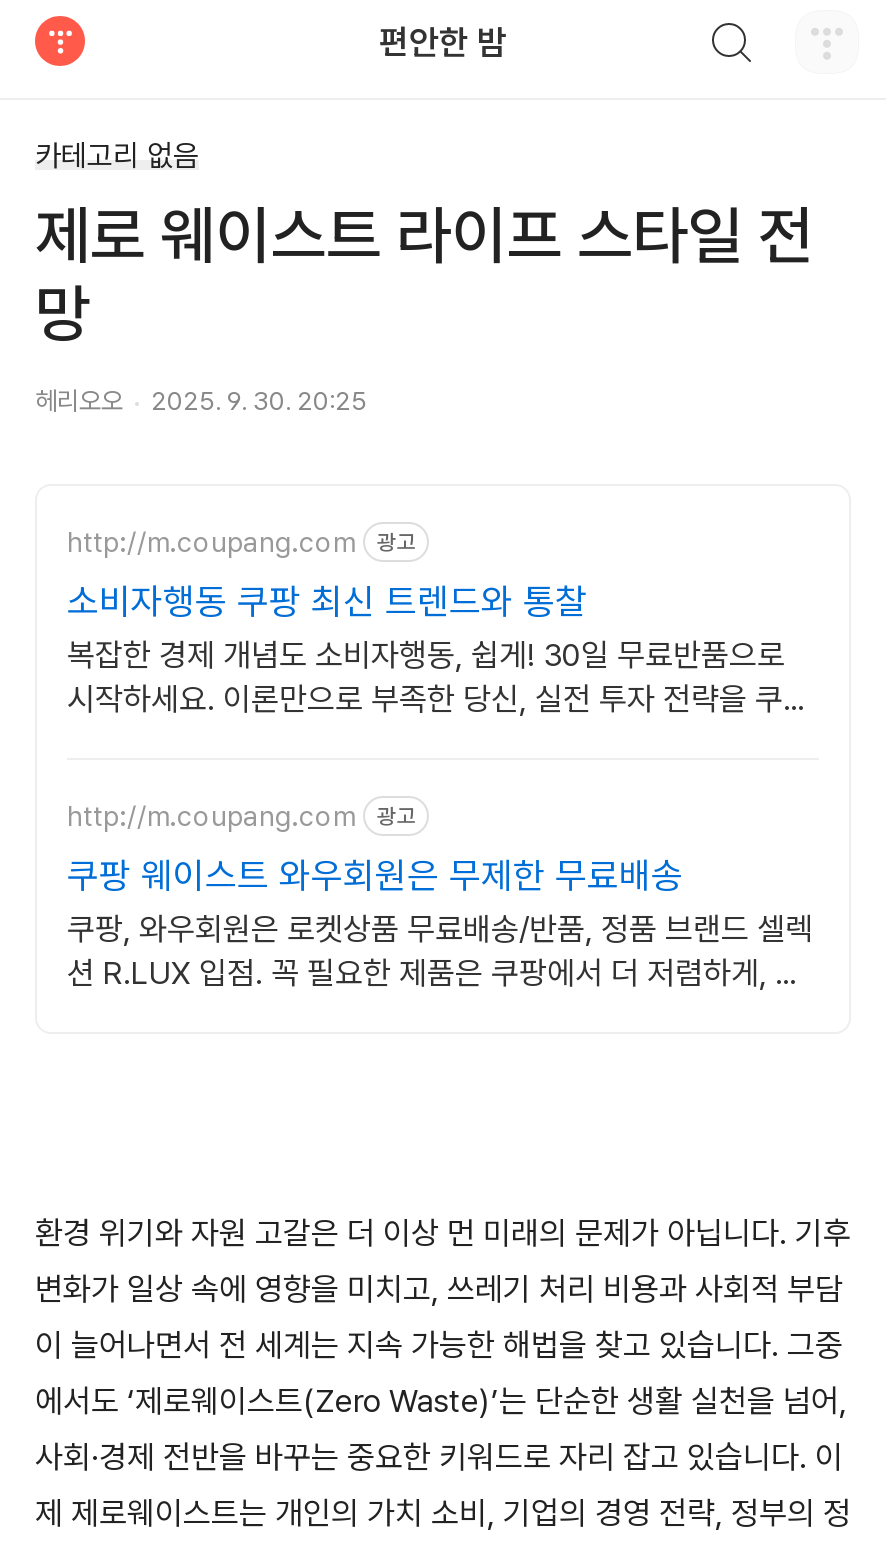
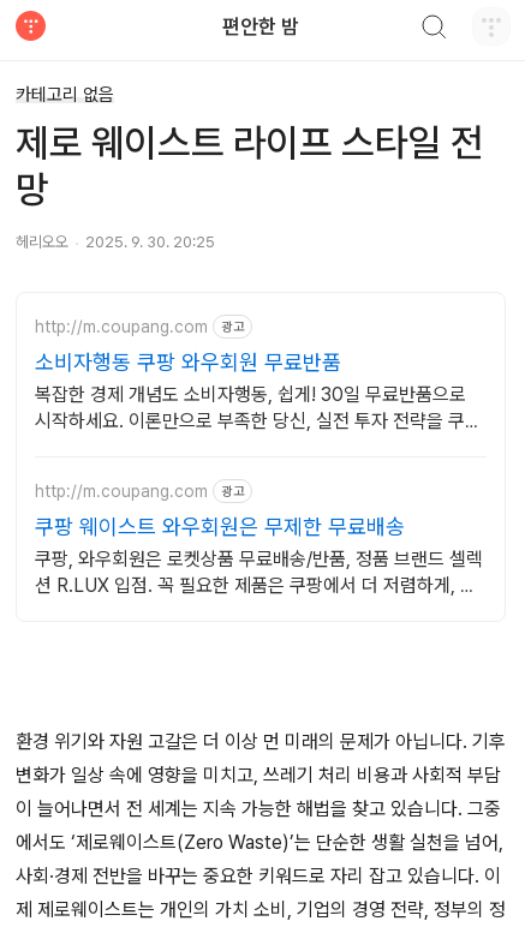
- 소비자행동 쿠팡 최신 트렌드와 통찰
+ 소비자행동 쿠팡 와우회원 무료반품
